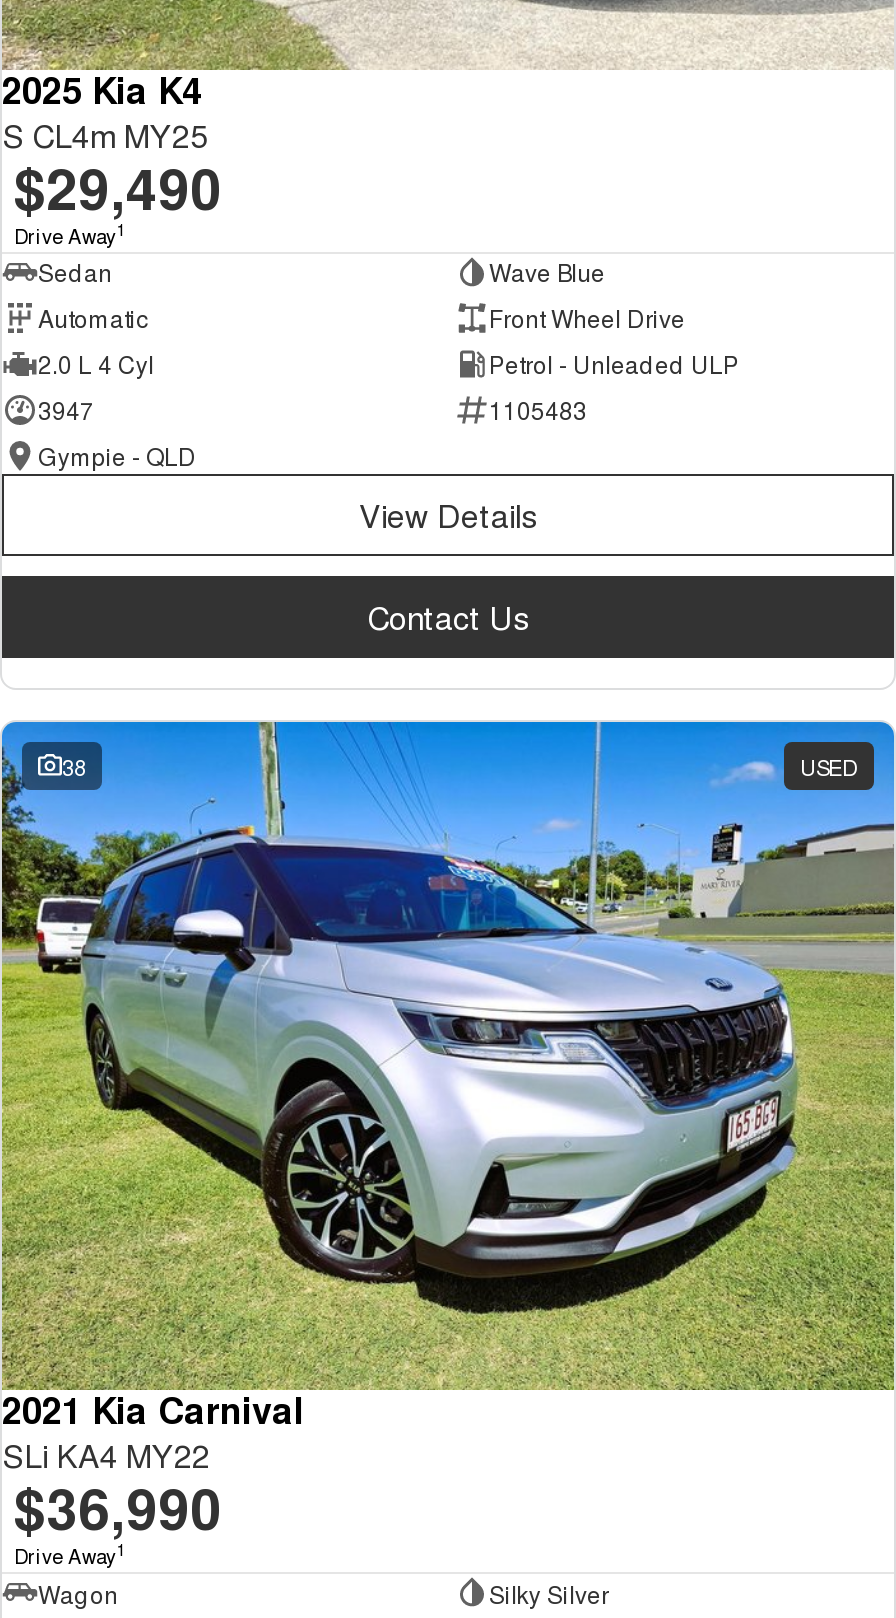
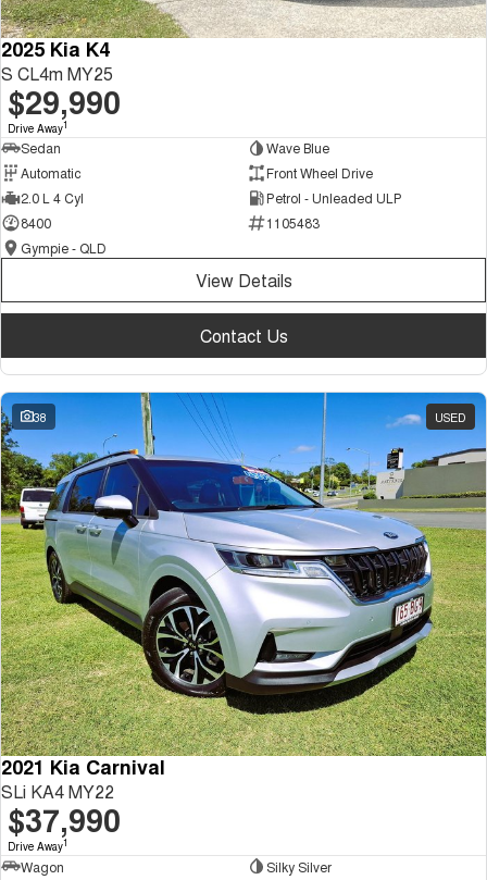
- $29,490
+ $29,990

- 3947
+ 8400

- $36,990
+ $37,990
